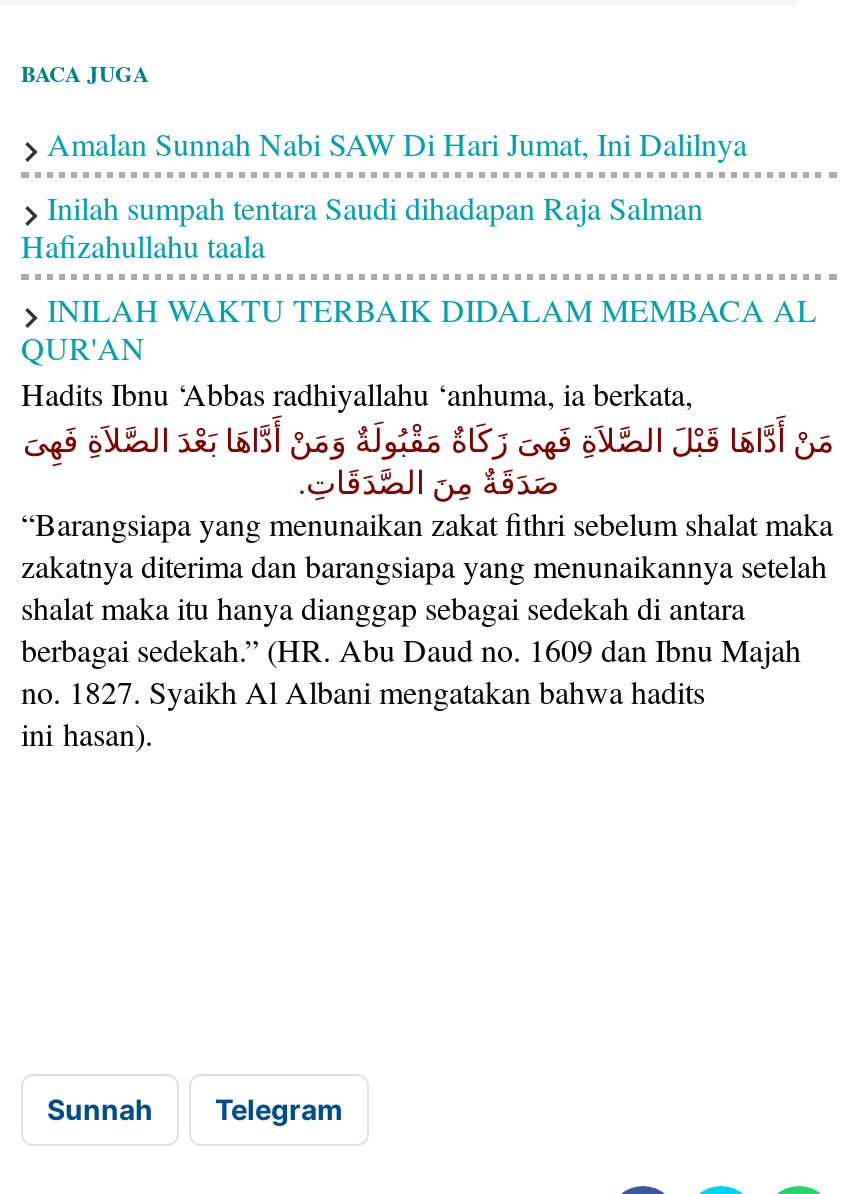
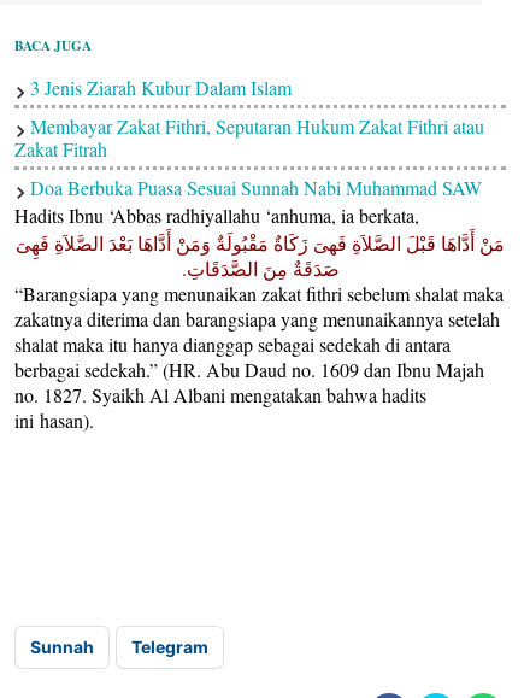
- Amalan Sunnah Nabi SAW Di Hari Jumat, Ini Dalilnya
+ 3 Jenis Ziarah Kubur Dalam Islam

- Inilah sumpah tentara Saudi dihadapan Raja Salman
- Hafizahullahu taala
+ Membayar Zakat Fithri, Seputaran Hukum Zakat Fithri atau
+ Zakat Fitrah

- INILAH WAKTU TERBAIK DIDALAM MEMBACA AL
- QUR'AN
+ Doa Berbuka Puasa Sesuai Sunnah Nabi Muhammad SAW
